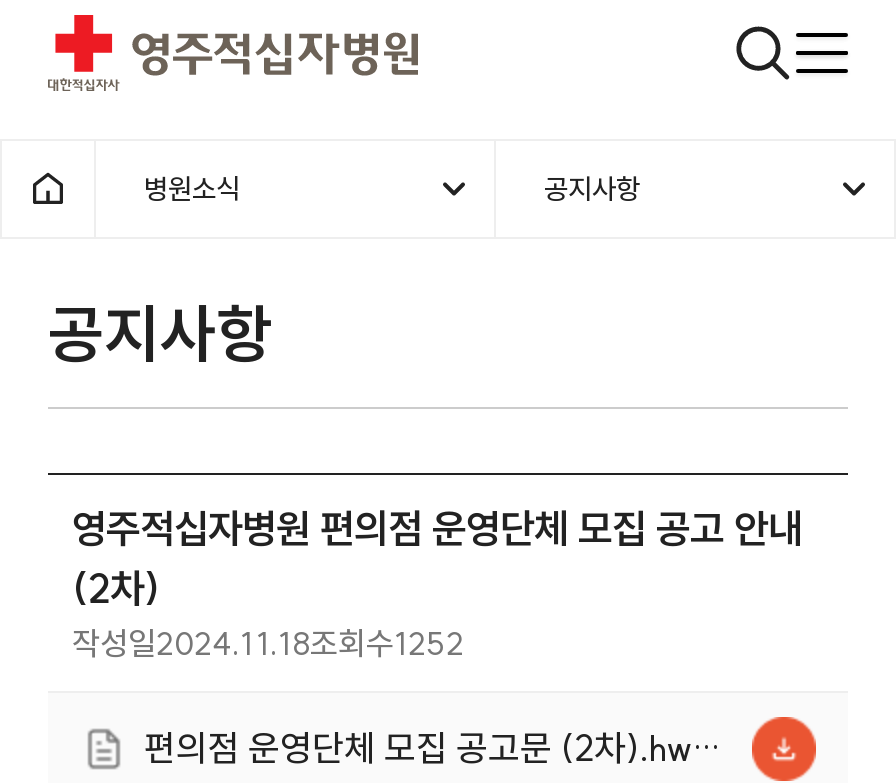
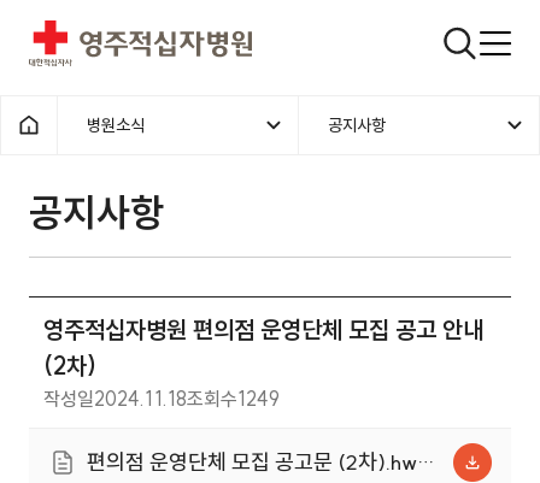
- 작성일2024.11.18조회수1252
+ 작성일2024.11.18조회수1249
